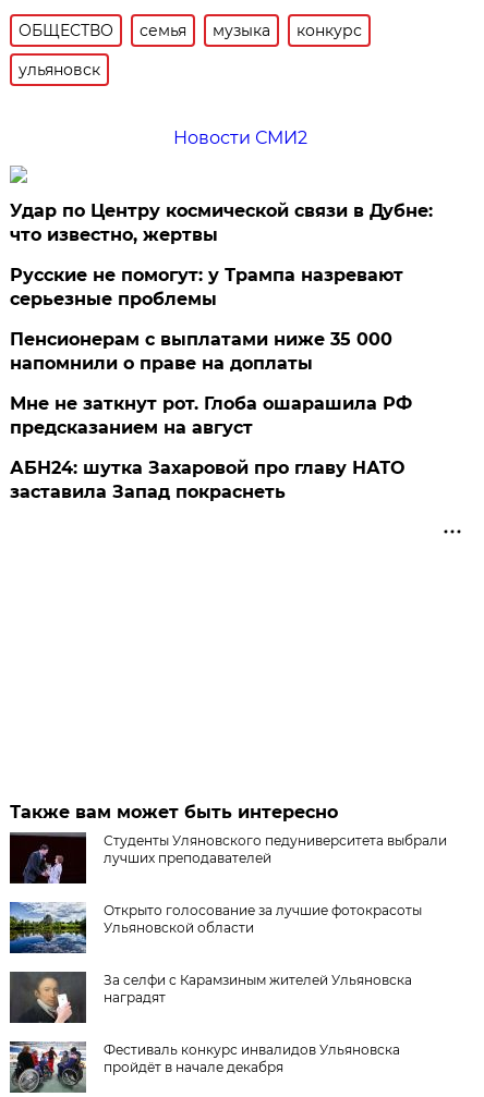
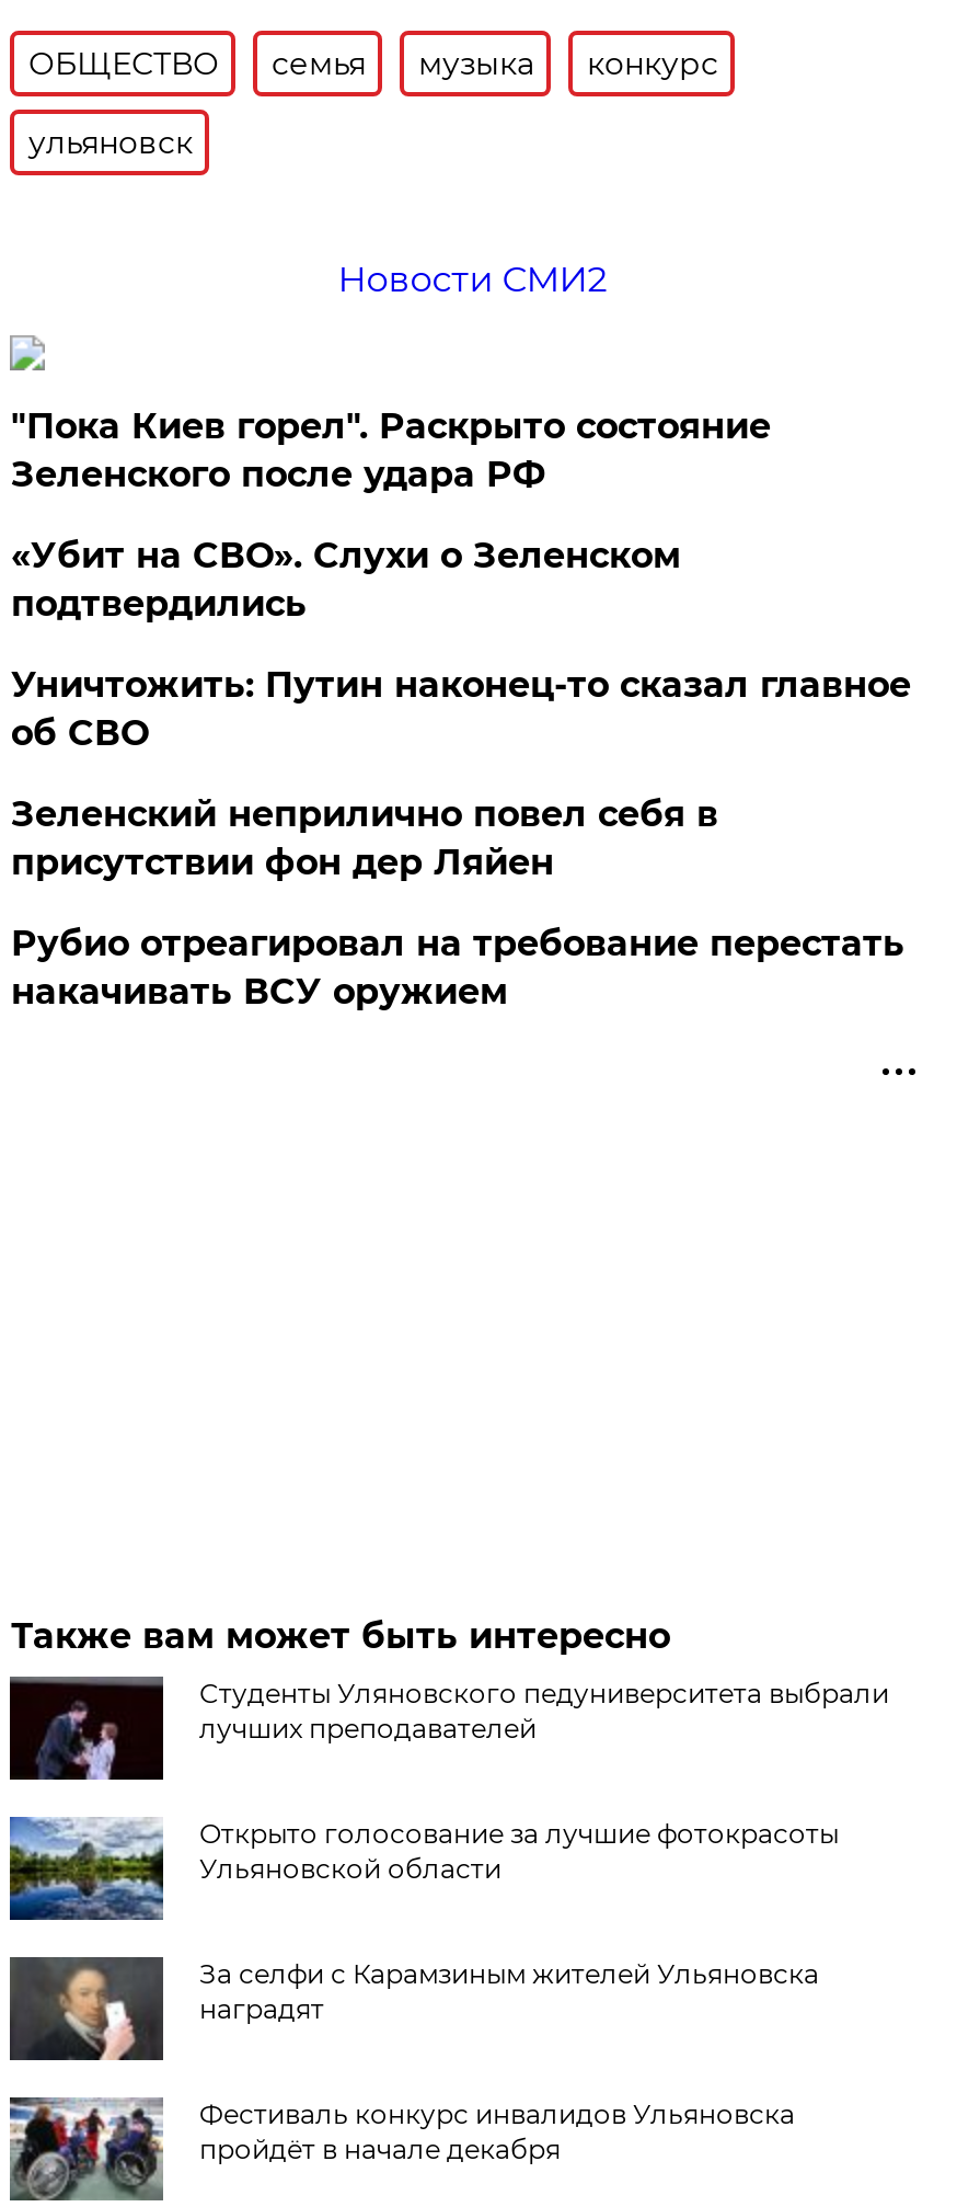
- Удар по Центру космической связи в Дубне:
- что известно, жертвы
+ "Пока Киев горел". Раскрыто состояние
+ Зеленского после удара РФ

- Русские не помогут: у Трампа назревают
- серьезные проблемы
+ «Убит на СВО». Слухи о Зеленском
+ подтвердились

- Пенсионерам с выплатами ниже 35 000
- напомнили о праве на доплаты
+ Уничтожить: Путин наконец-то сказал главное
+ об СВО

- Мне не заткнут рот. Глоба ошарашила РФ
- предсказанием на август
+ Зеленский неприлично повел cебя в
+ присутствии фон дер Ляйен

- АБН24: шутка Захаровой про главу НАТО
- заставила Запад покраснеть
+ Рубио отреагировал на требование перестать
+ накачивать ВСУ оружием
